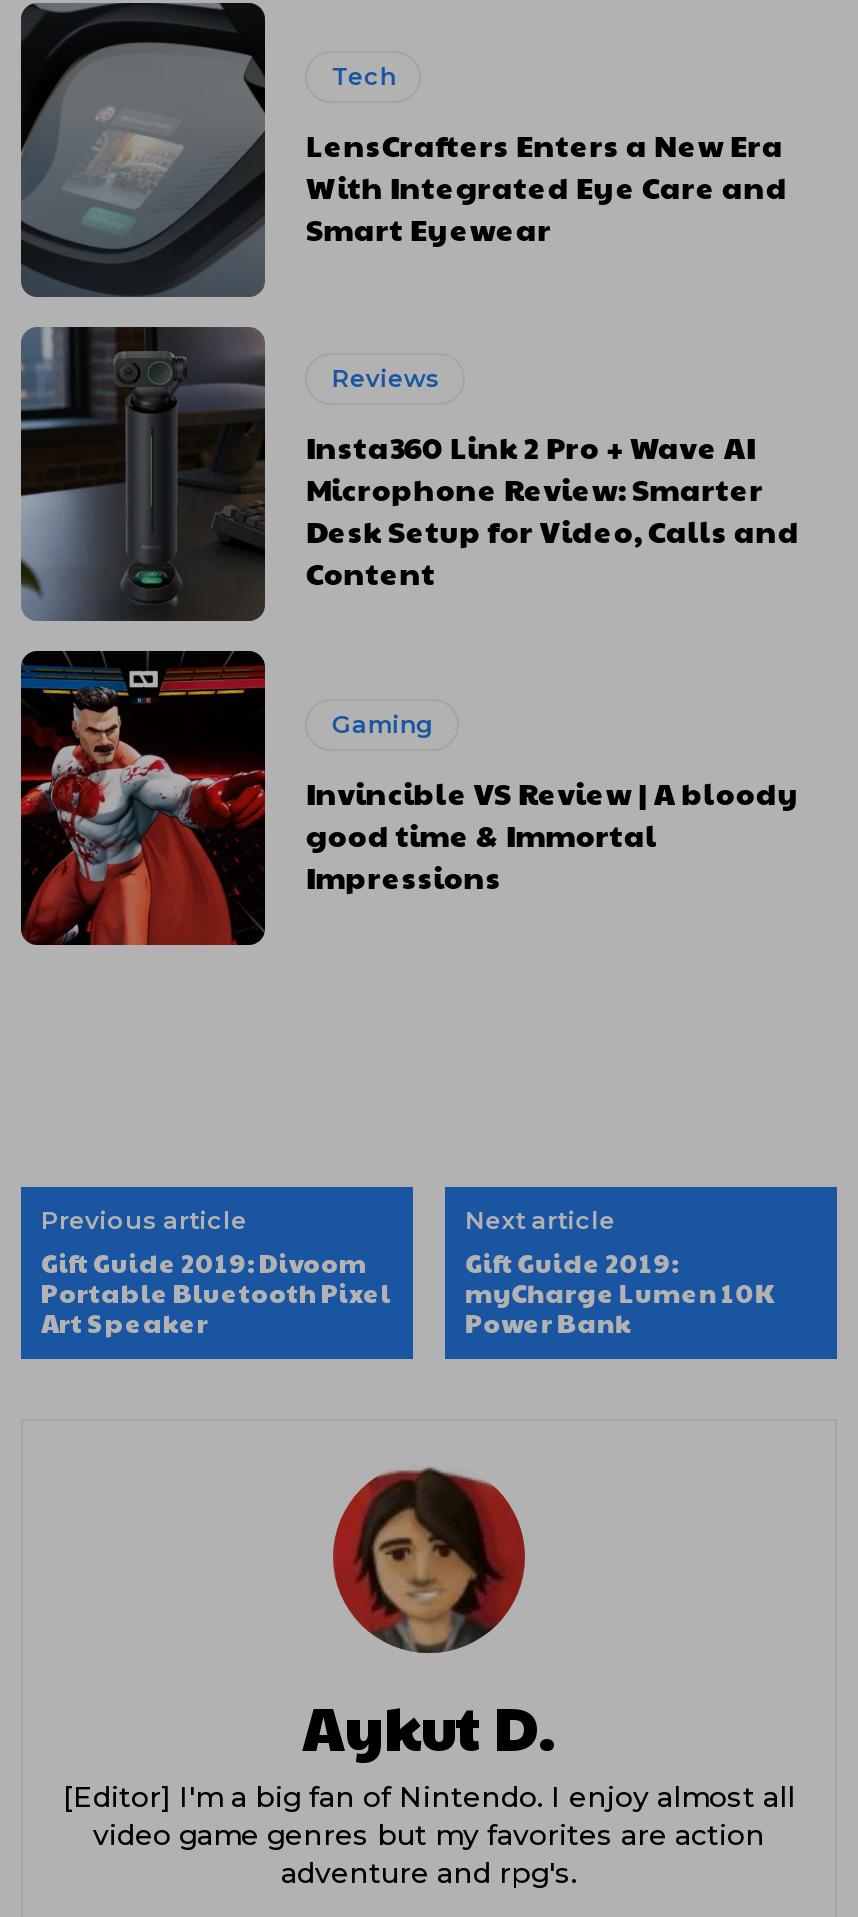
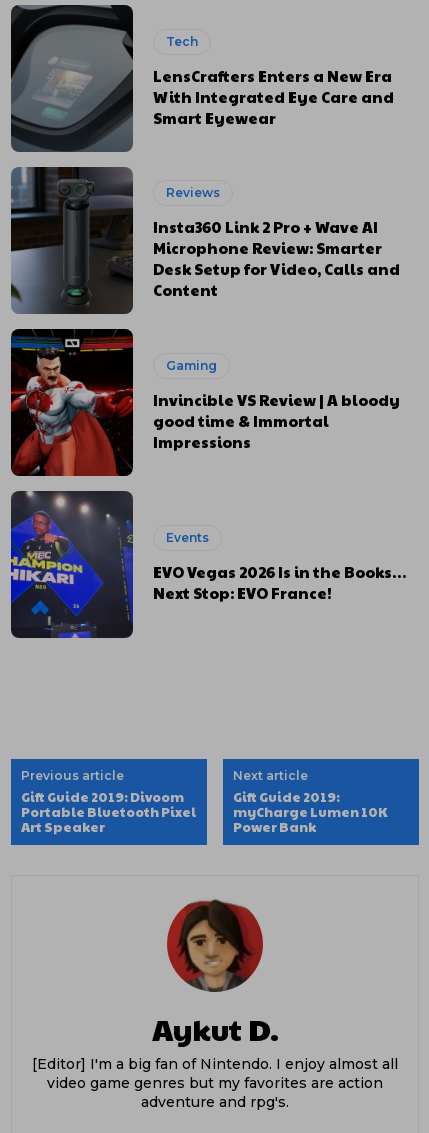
+ [image]
+ Events
+ EVO Vegas 2026 Is in the Books…
+ Next Stop: EVO France!
